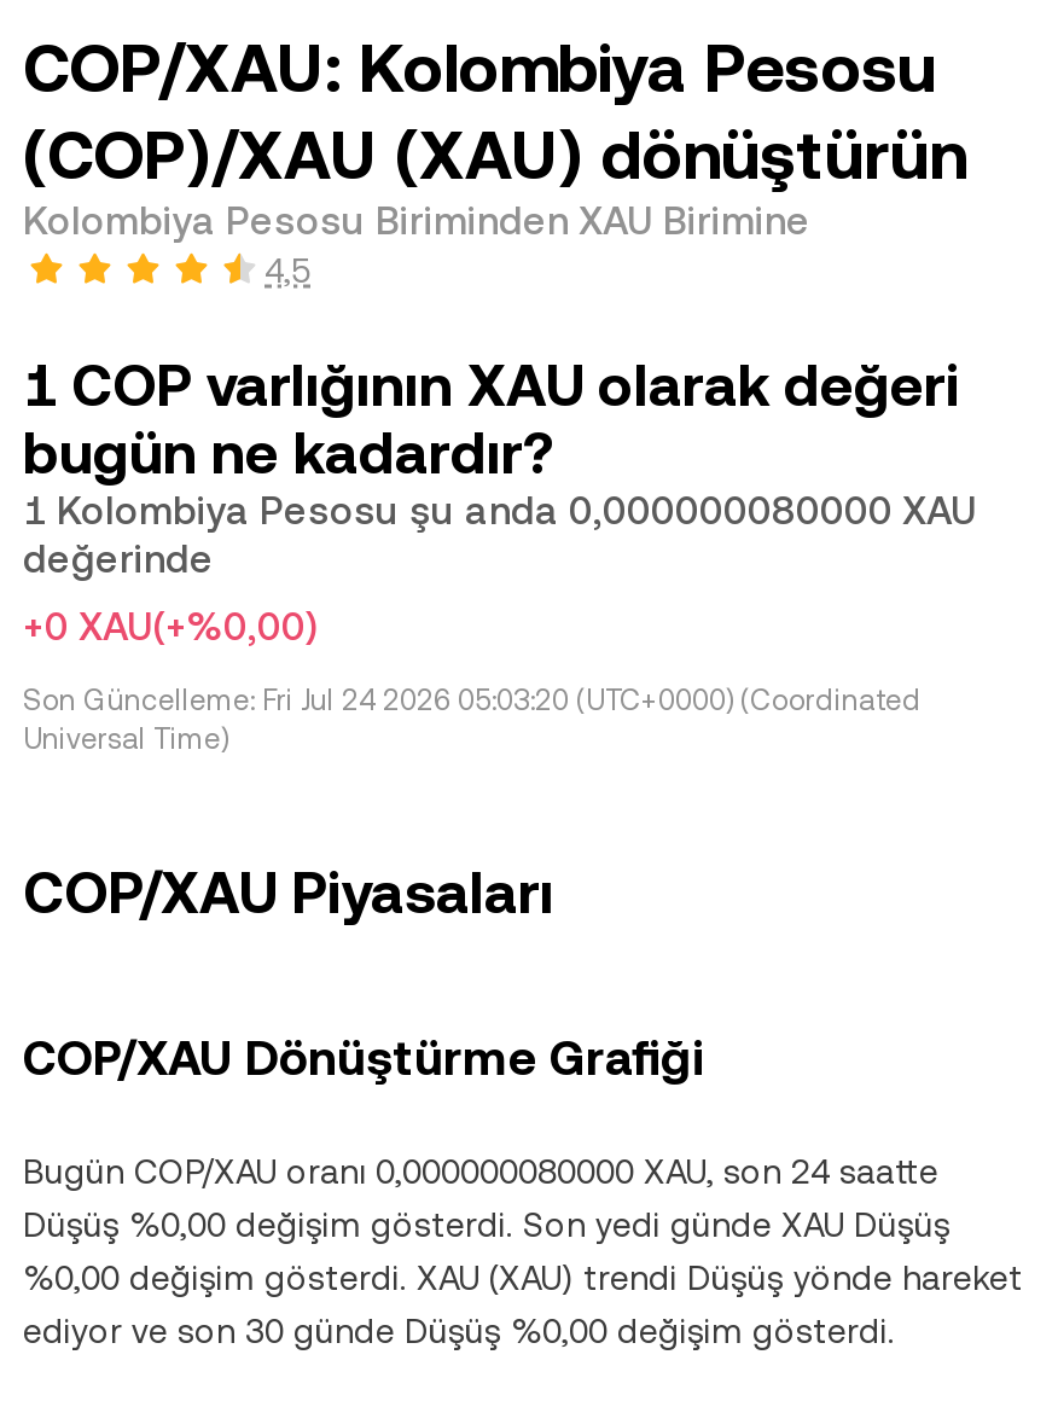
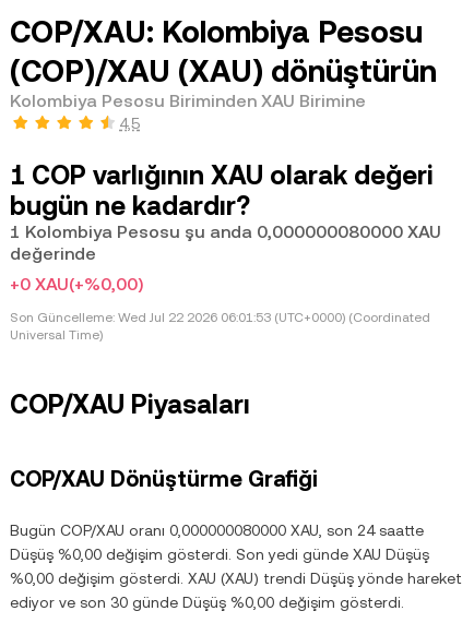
- Son Güncelleme: Fri Jul 24 2026 05:03:20 (UTC+0000) (Coordinated
+ Son Güncelleme: Wed Jul 22 2026 06:01:53 (UTC+0000) (Coordinated
